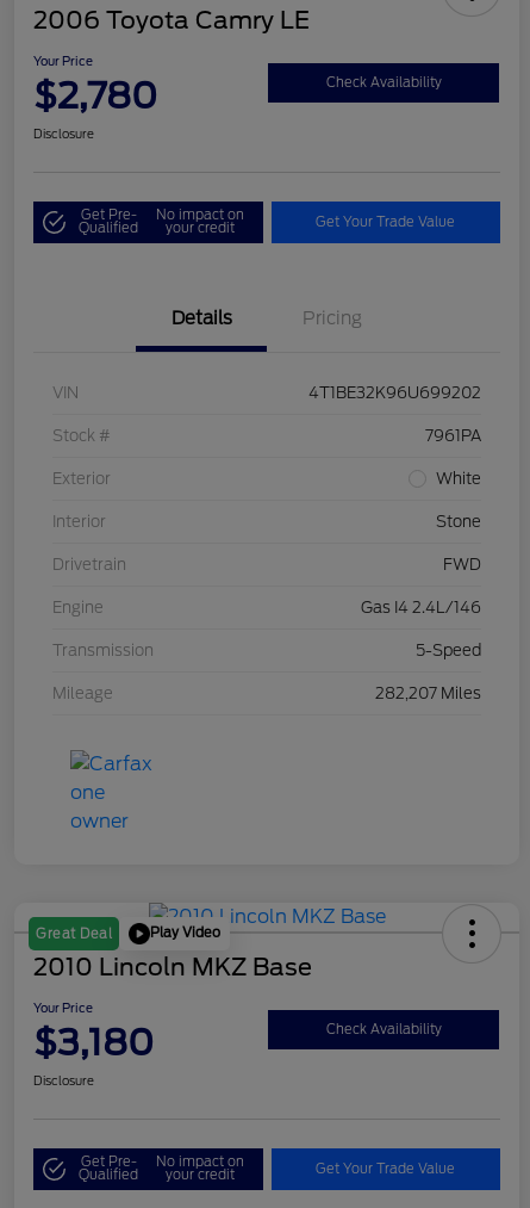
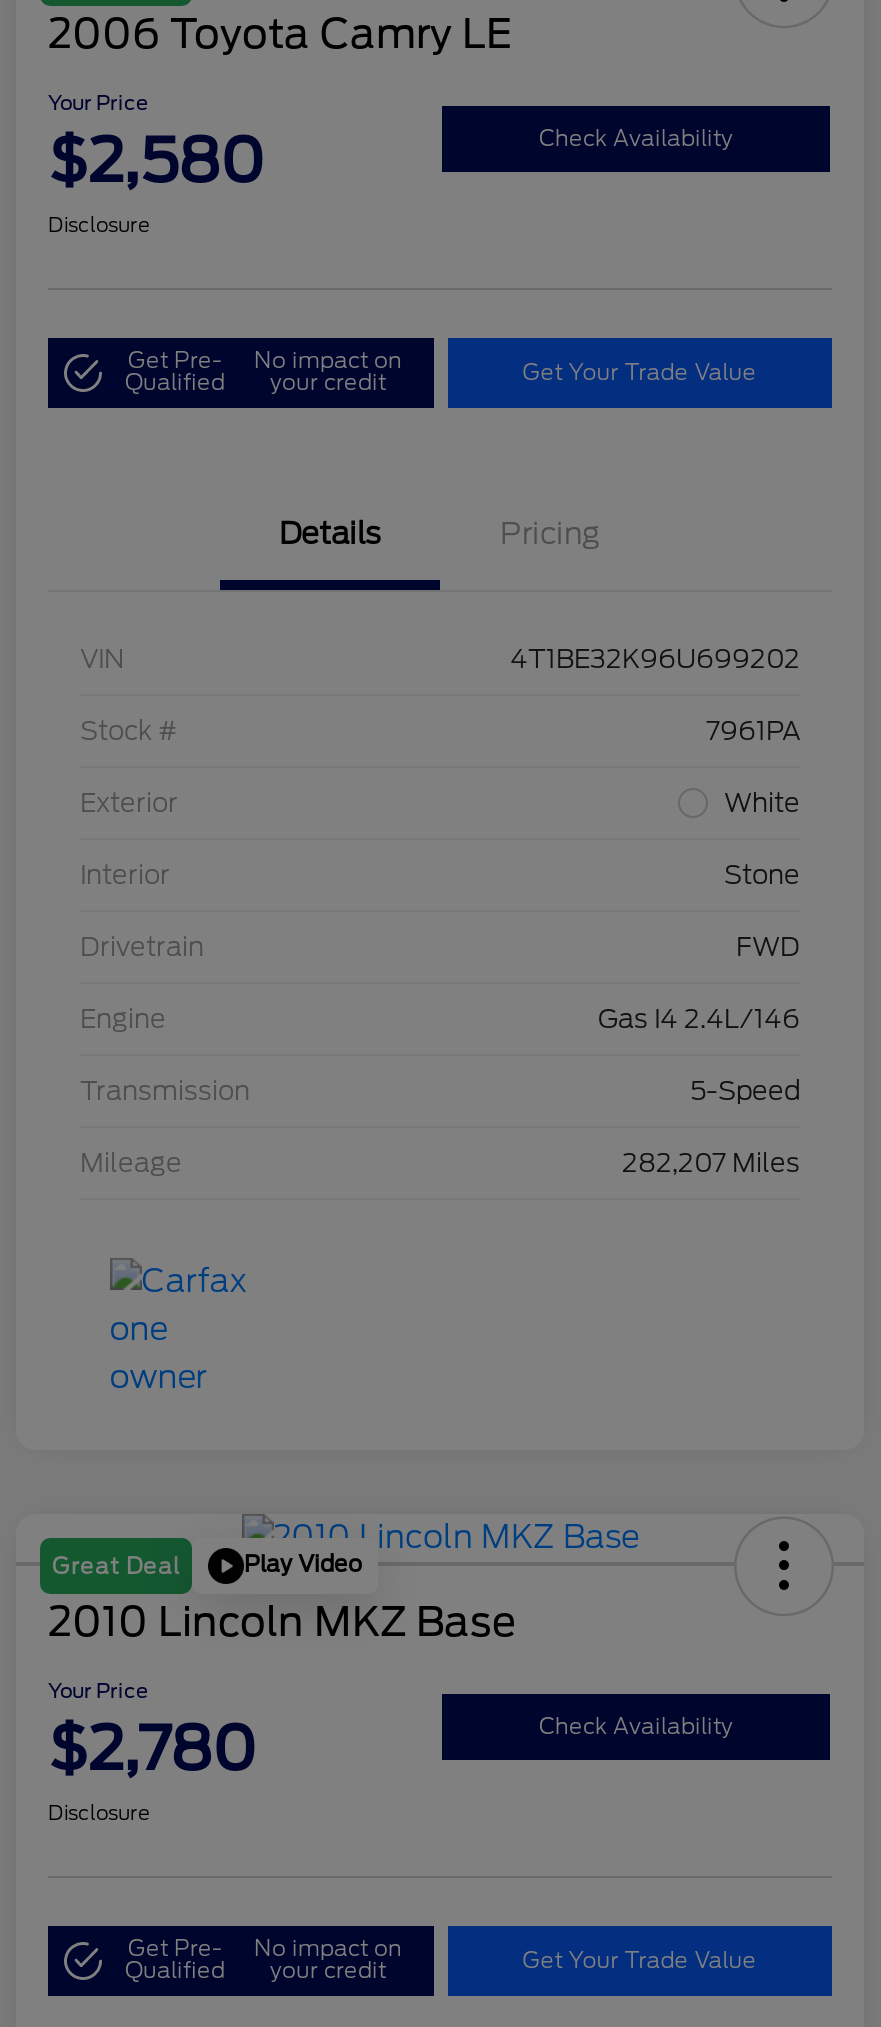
- $2,780
+ $2,580

- $3,180
+ $2,780
